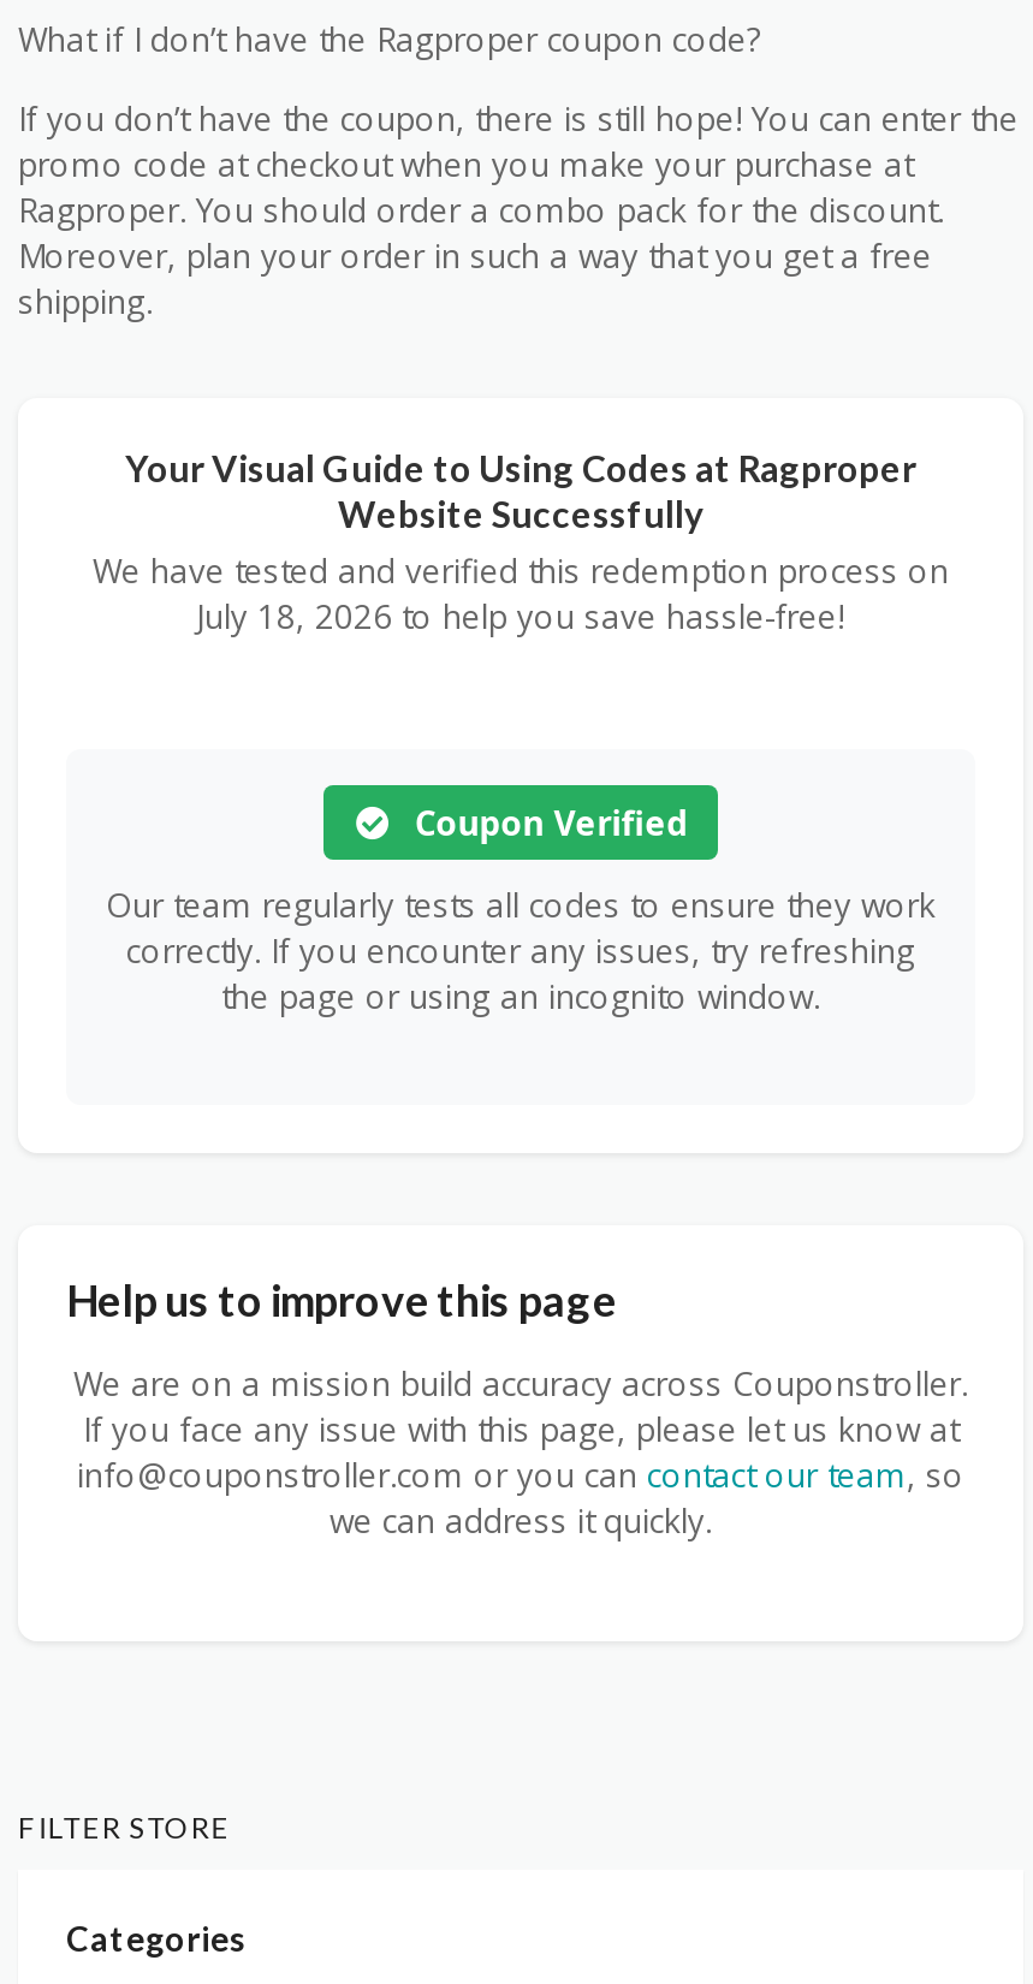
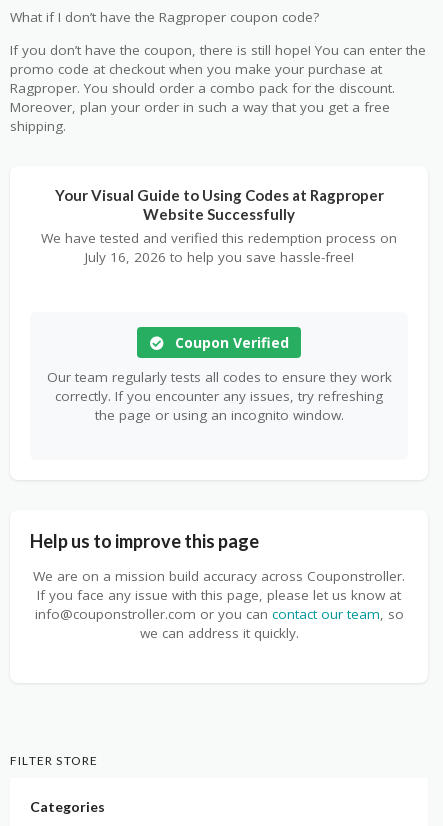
- July 18, 2026 to help you save hassle-free!
+ July 16, 2026 to help you save hassle-free!
